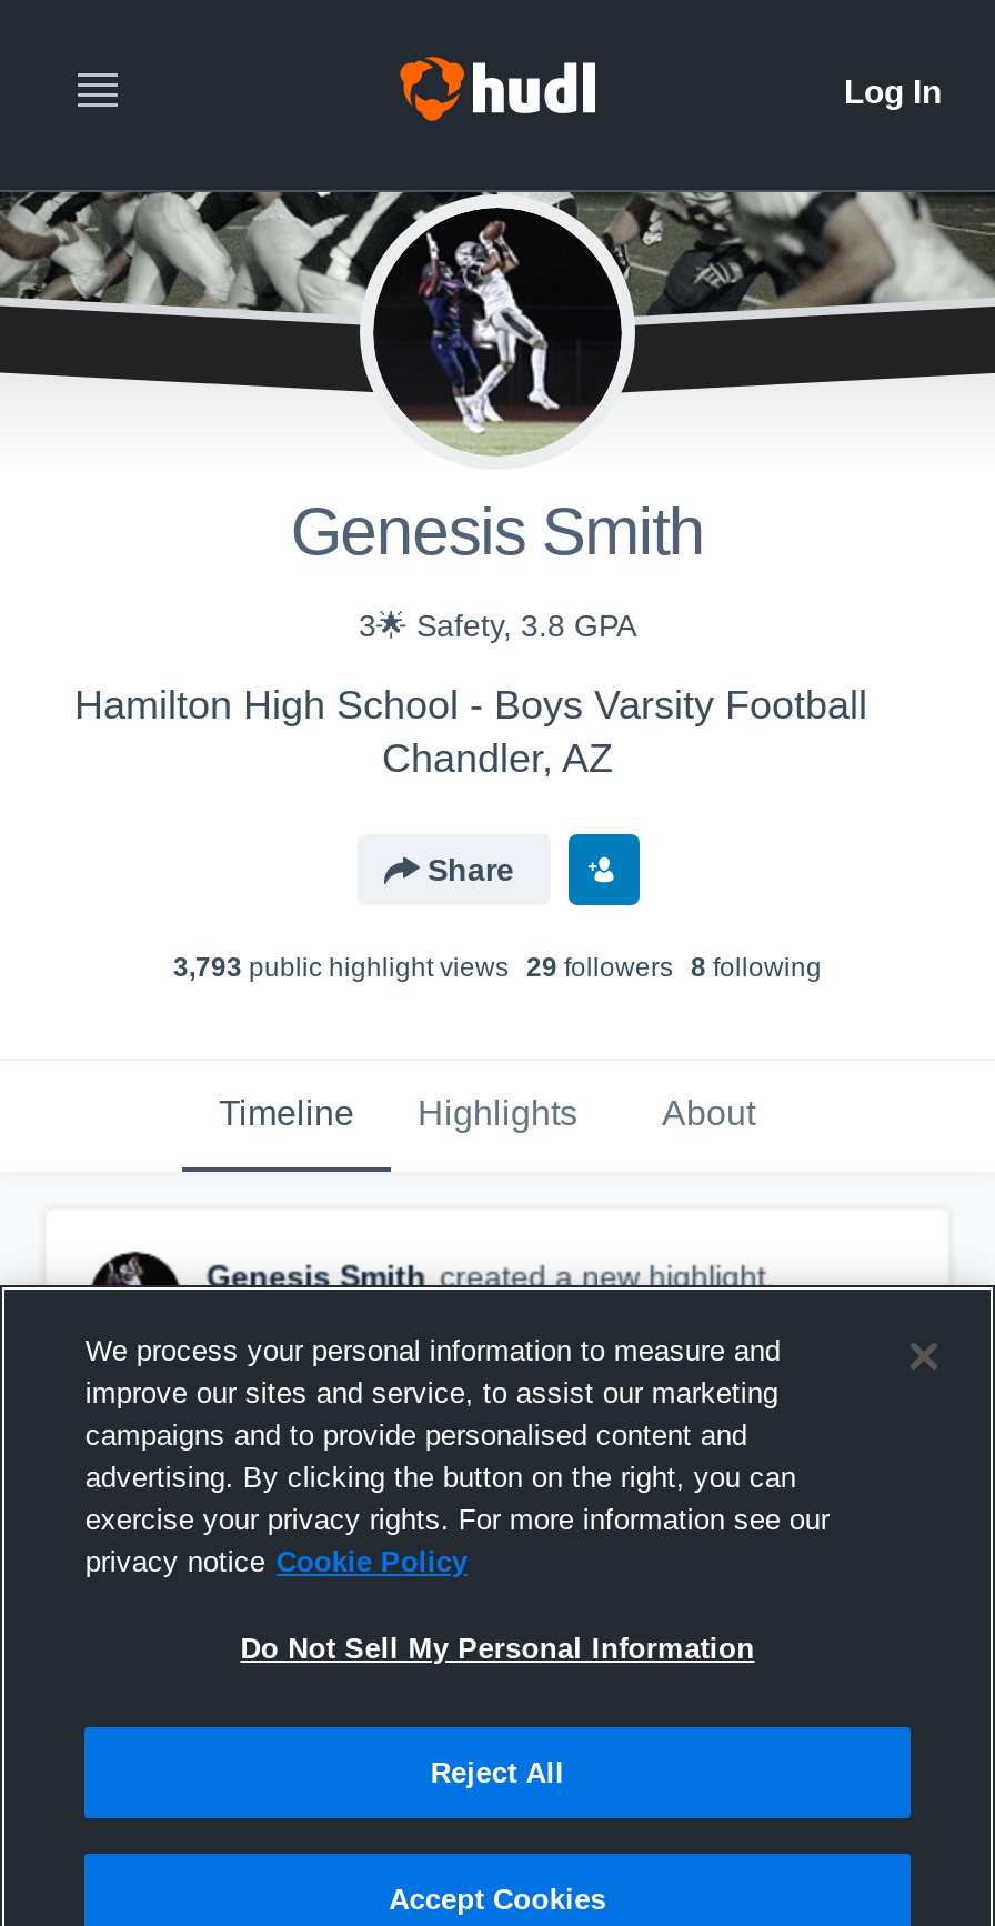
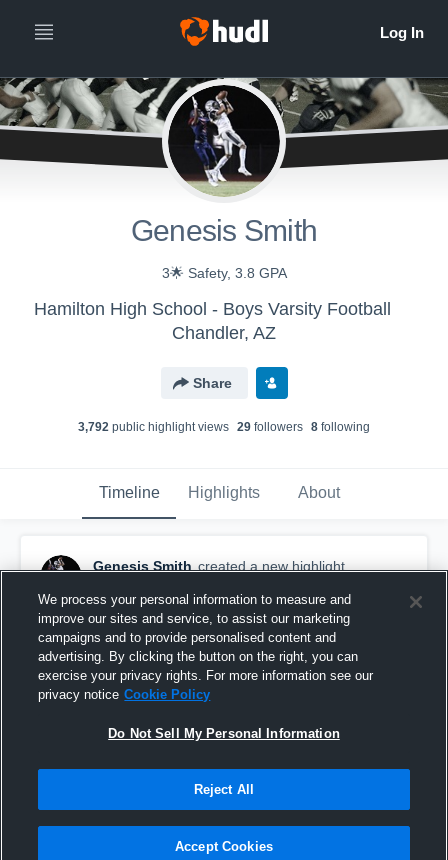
- 3,793 public highlight views 29 followers 8 following
+ 3,792 public highlight views 29 followers 8 following
